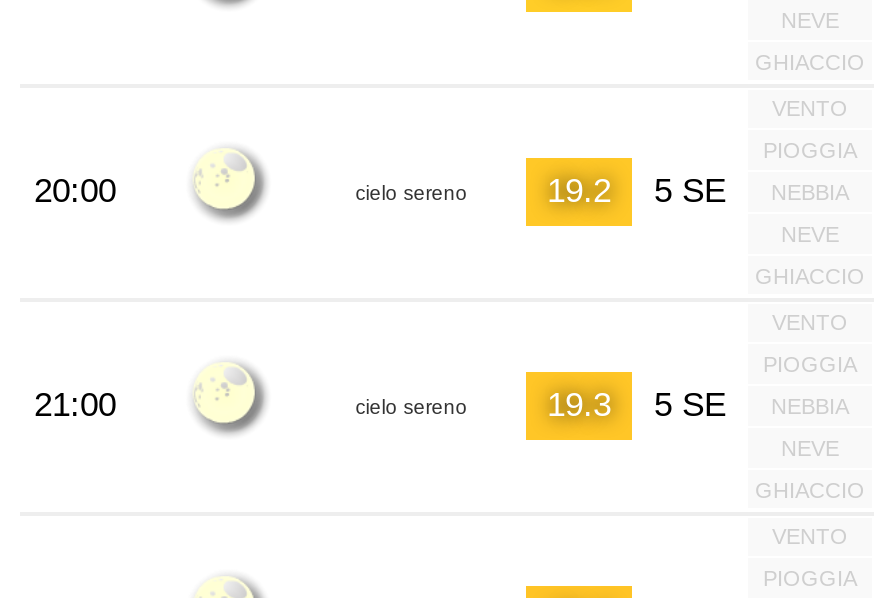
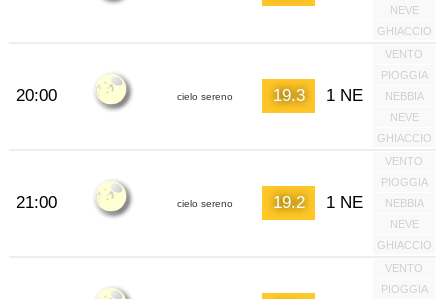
- 19.2
- 5 SE
+ 19.3
+ 1 NE

- 19.3
- 5 SE
+ 19.2
+ 1 NE
